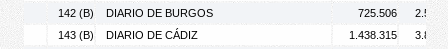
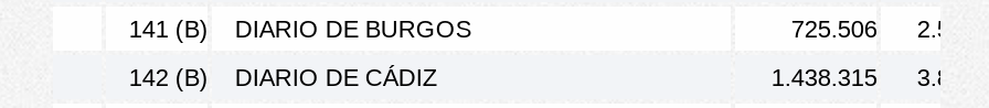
- 142 (B) DIARIO DE BURGOS
+ 141 (B) DIARIO DE BURGOS

- 143 (B) DIARIO DE CÁDIZ
+ 142 (B) DIARIO DE CÁDIZ
